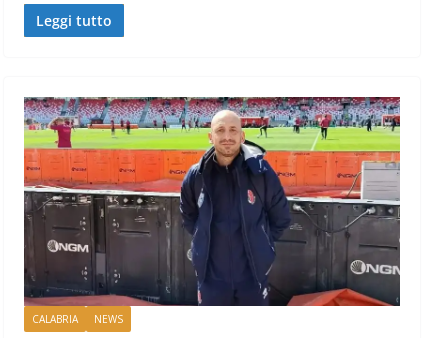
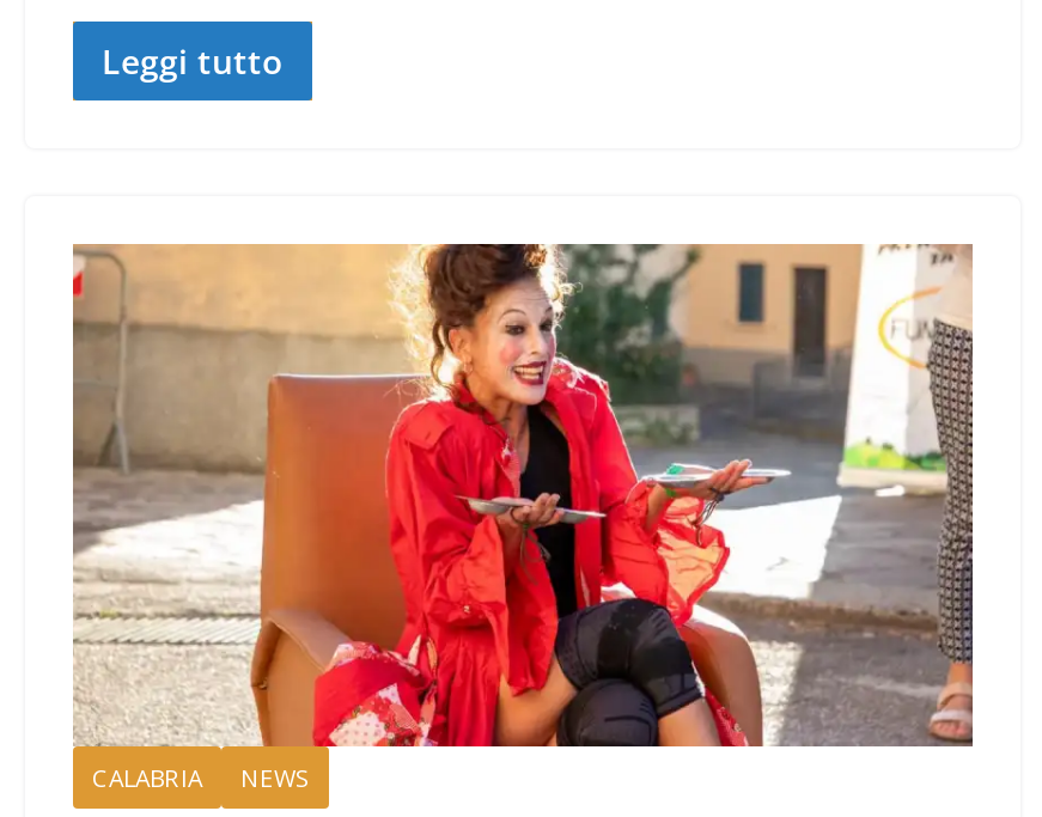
- [image]
+ [image]
